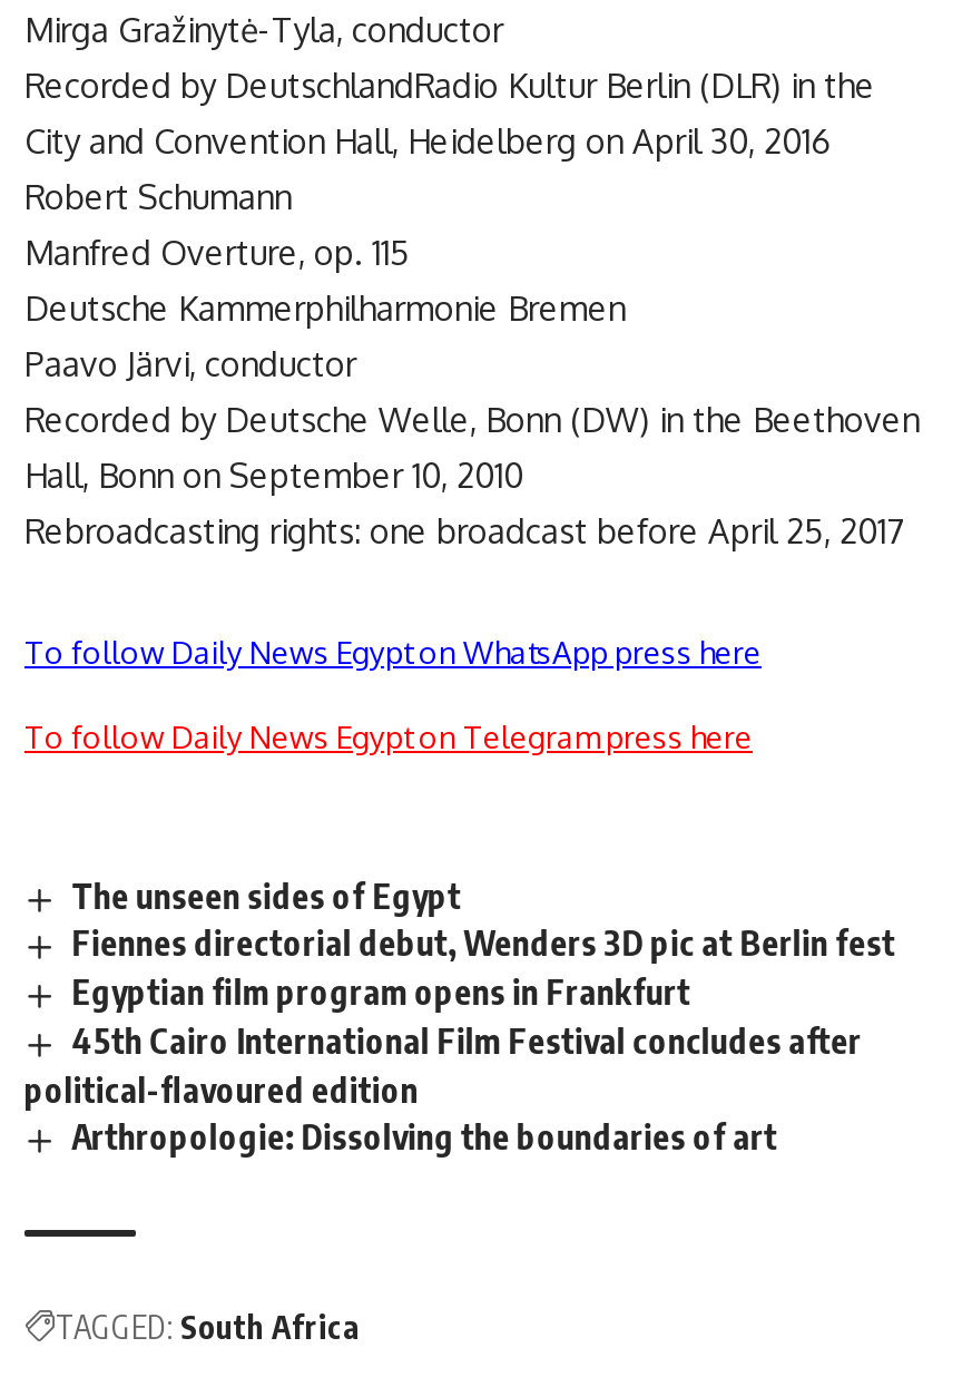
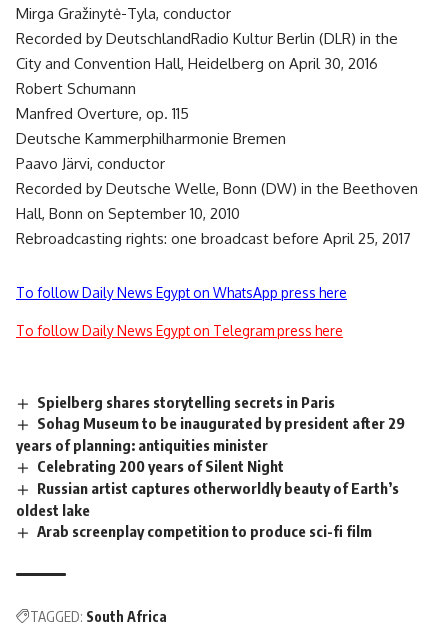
- The unseen sides of Egypt
- Fiennes directorial debut, Wenders 3D pic at Berlin fest
- Egyptian film program opens in Frankfurt
- 45th Cairo International Film Festival concludes after
- political-flavoured edition
- Arthropologie: Dissolving the boundaries of art
+ Spielberg shares storytelling secrets in Paris
+ Sohag Museum to be inaugurated by president after 29
+ years of planning: antiquities minister
+ Celebrating 200 years of Silent Night
+ Russian artist captures otherworldly beauty of Earth’s
+ oldest lake
+ Arab screenplay competition to produce sci-fi film
